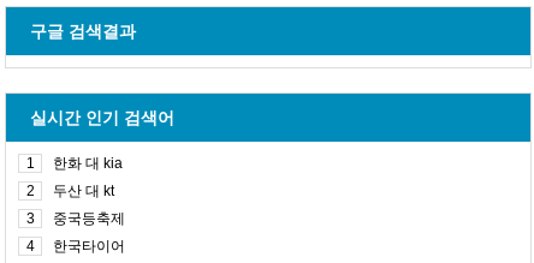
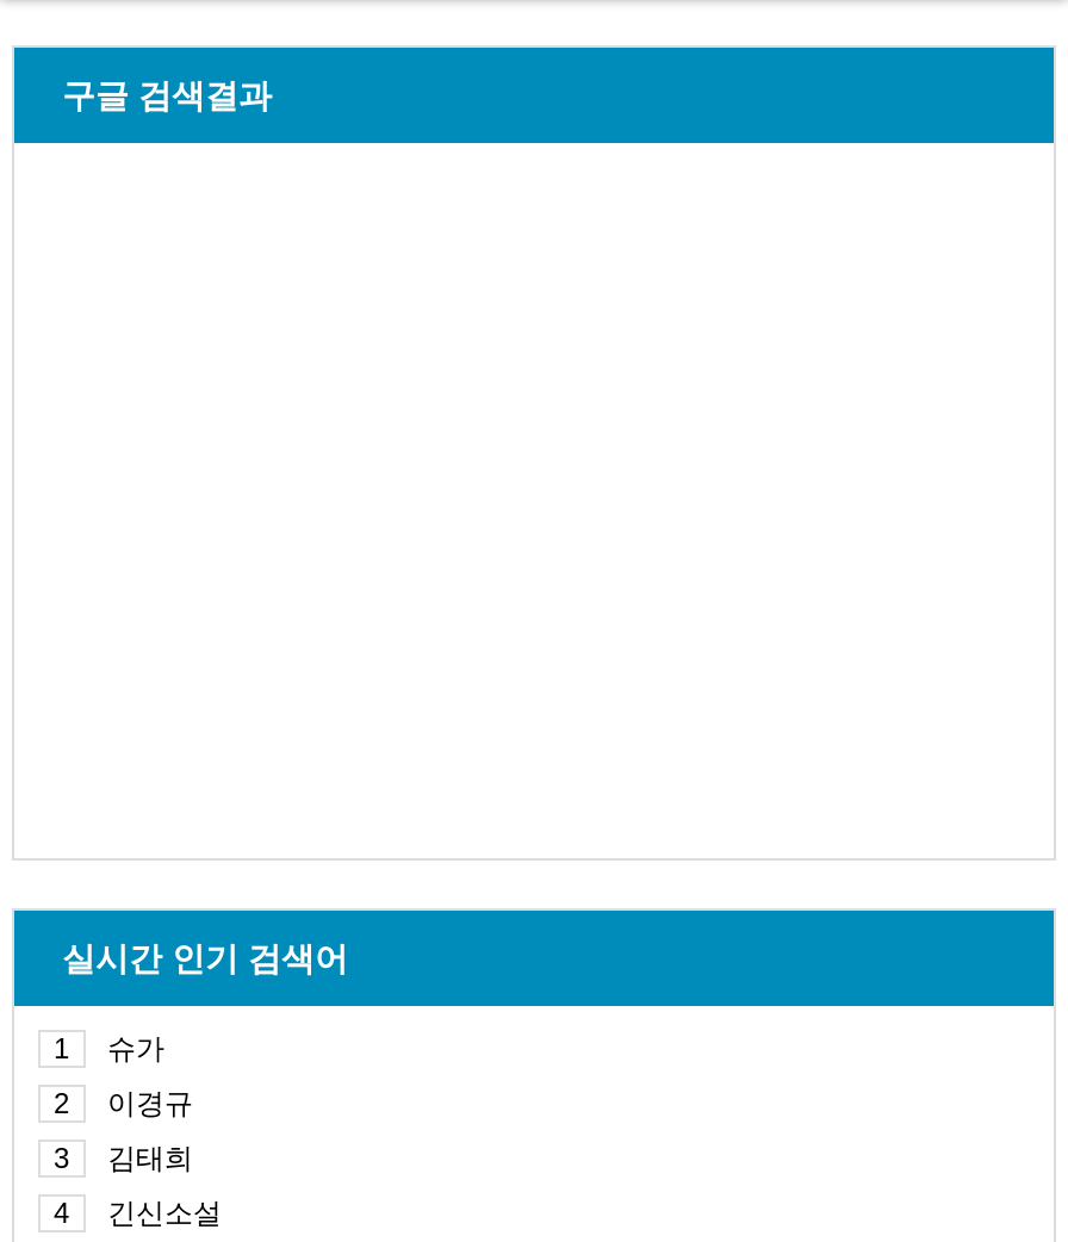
- 한화 대 kia
+ 슈가

- 두산 대 kt
+ 이경규

- 중국등축제
+ 김태희

- 한국타이어
+ 긴신소설
